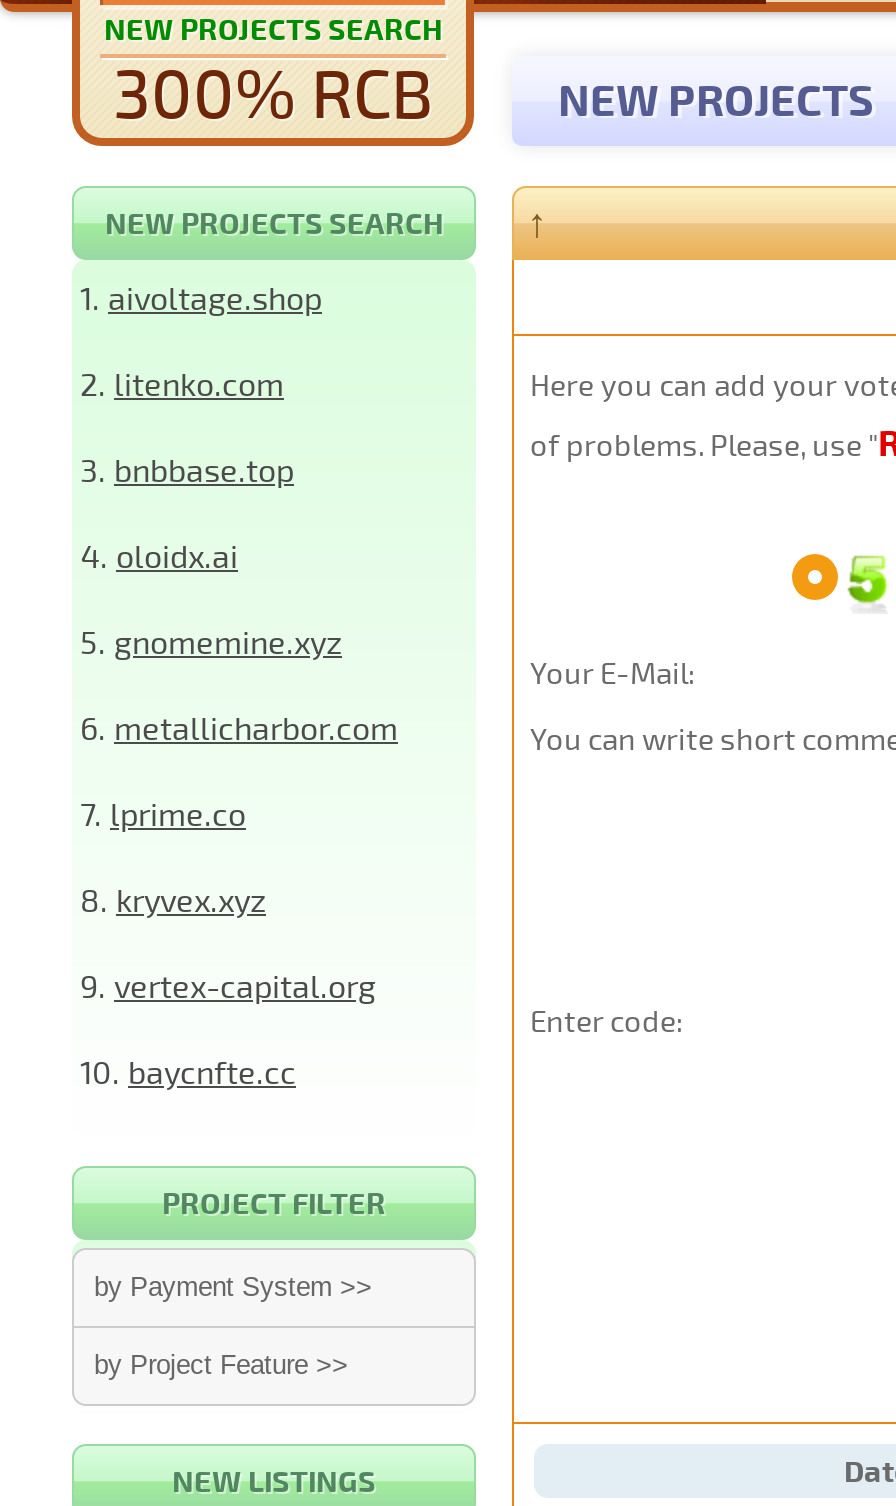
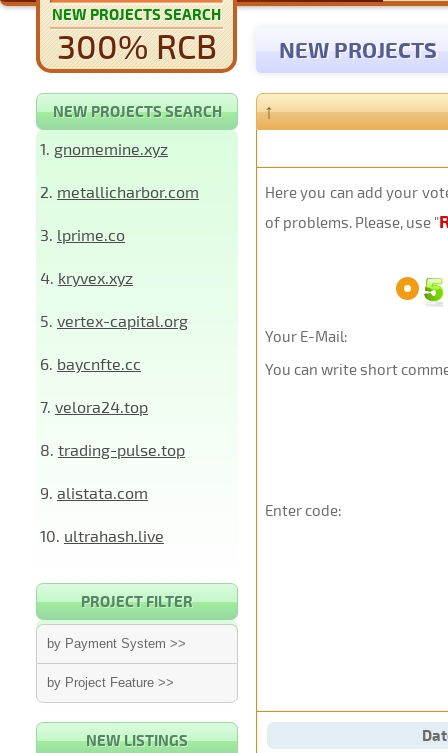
- 1. aivoltage.shop
+ 1. gnomemine.xyz

- 2. litenko.com
+ 2. metallicharbor.com

- 3. bnbbase.top
+ 3. lprime.co

- 4. oloidx.ai
+ 4. kryvex.xyz

- 5. gnomemine.xyz
+ 5. vertex-capital.org

- 6. metallicharbor.com
+ 6. baycnfte.cc

- 7. lprime.co
+ 7. velora24.top

- 8. kryvex.xyz
+ 8. trading-pulse.top

- 9. vertex-capital.org
+ 9. alistata.com

- 10. baycnfte.cc
+ 10. ultrahash.live
